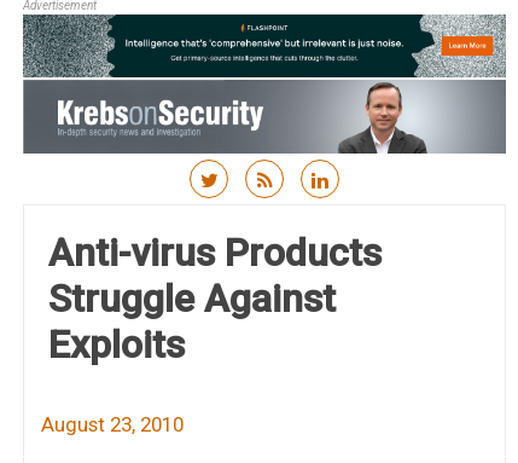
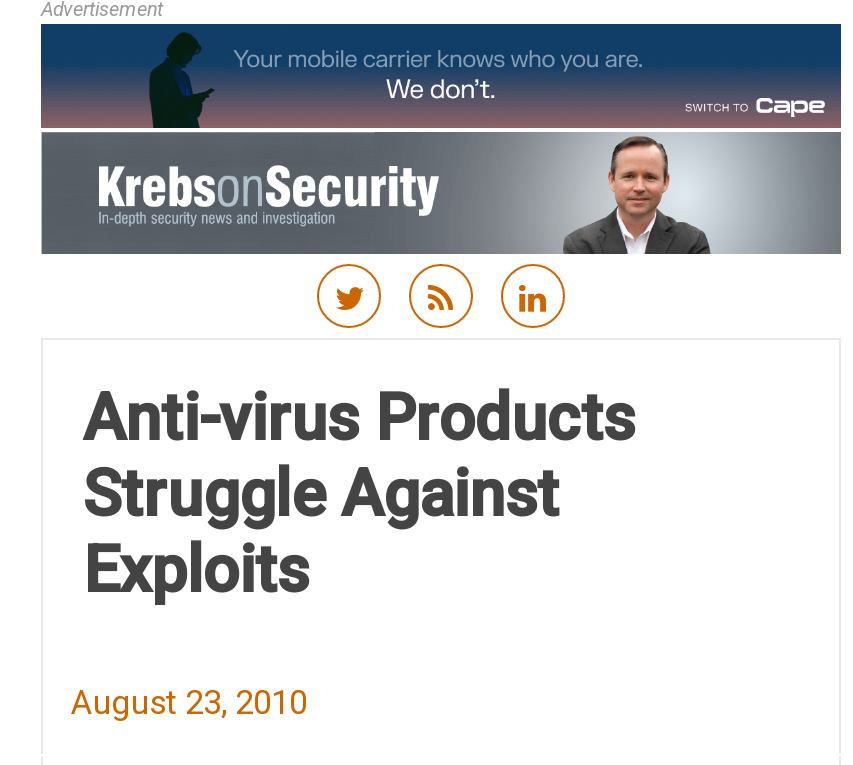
- [image]
+ [image]
